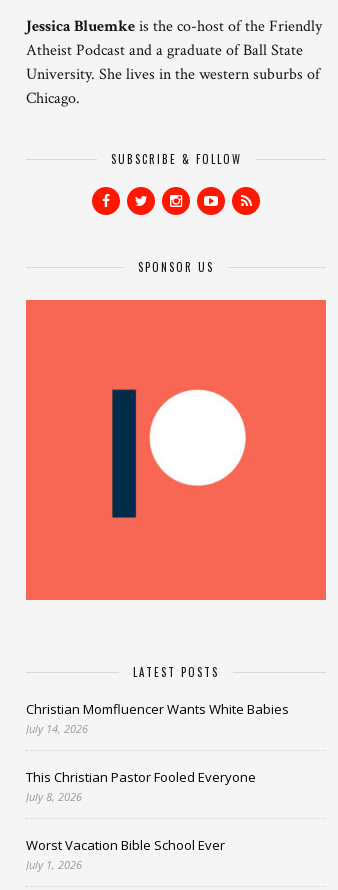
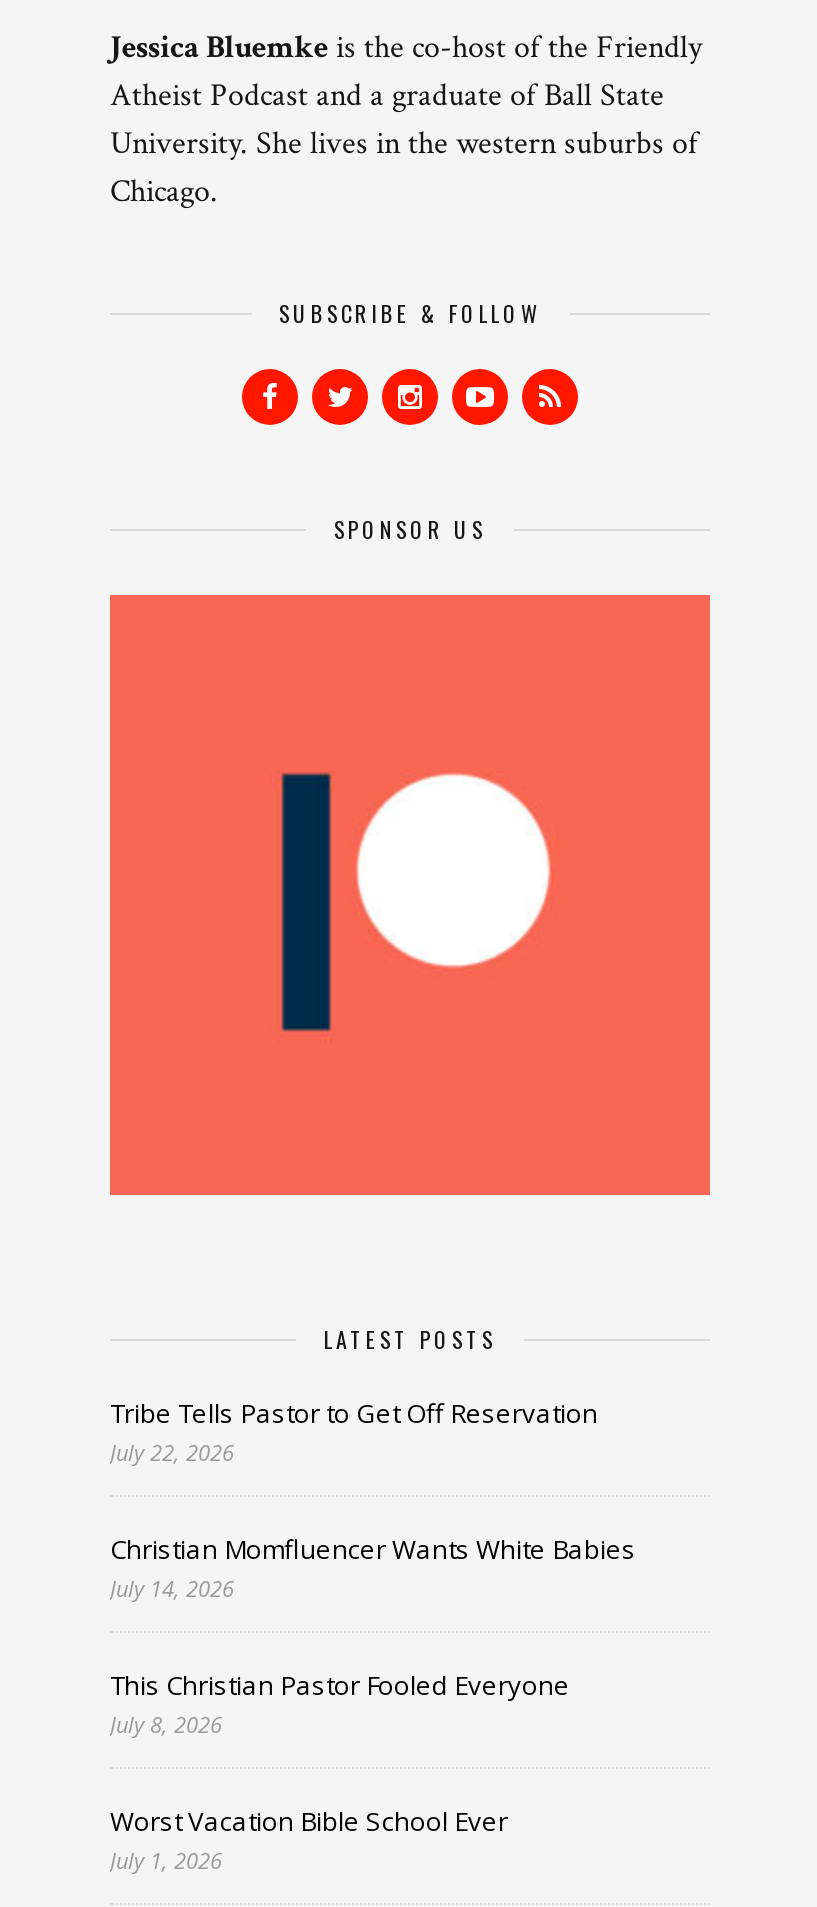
+ Tribe Tells Pastor to Get Off Reservation
+ July 22, 2026
